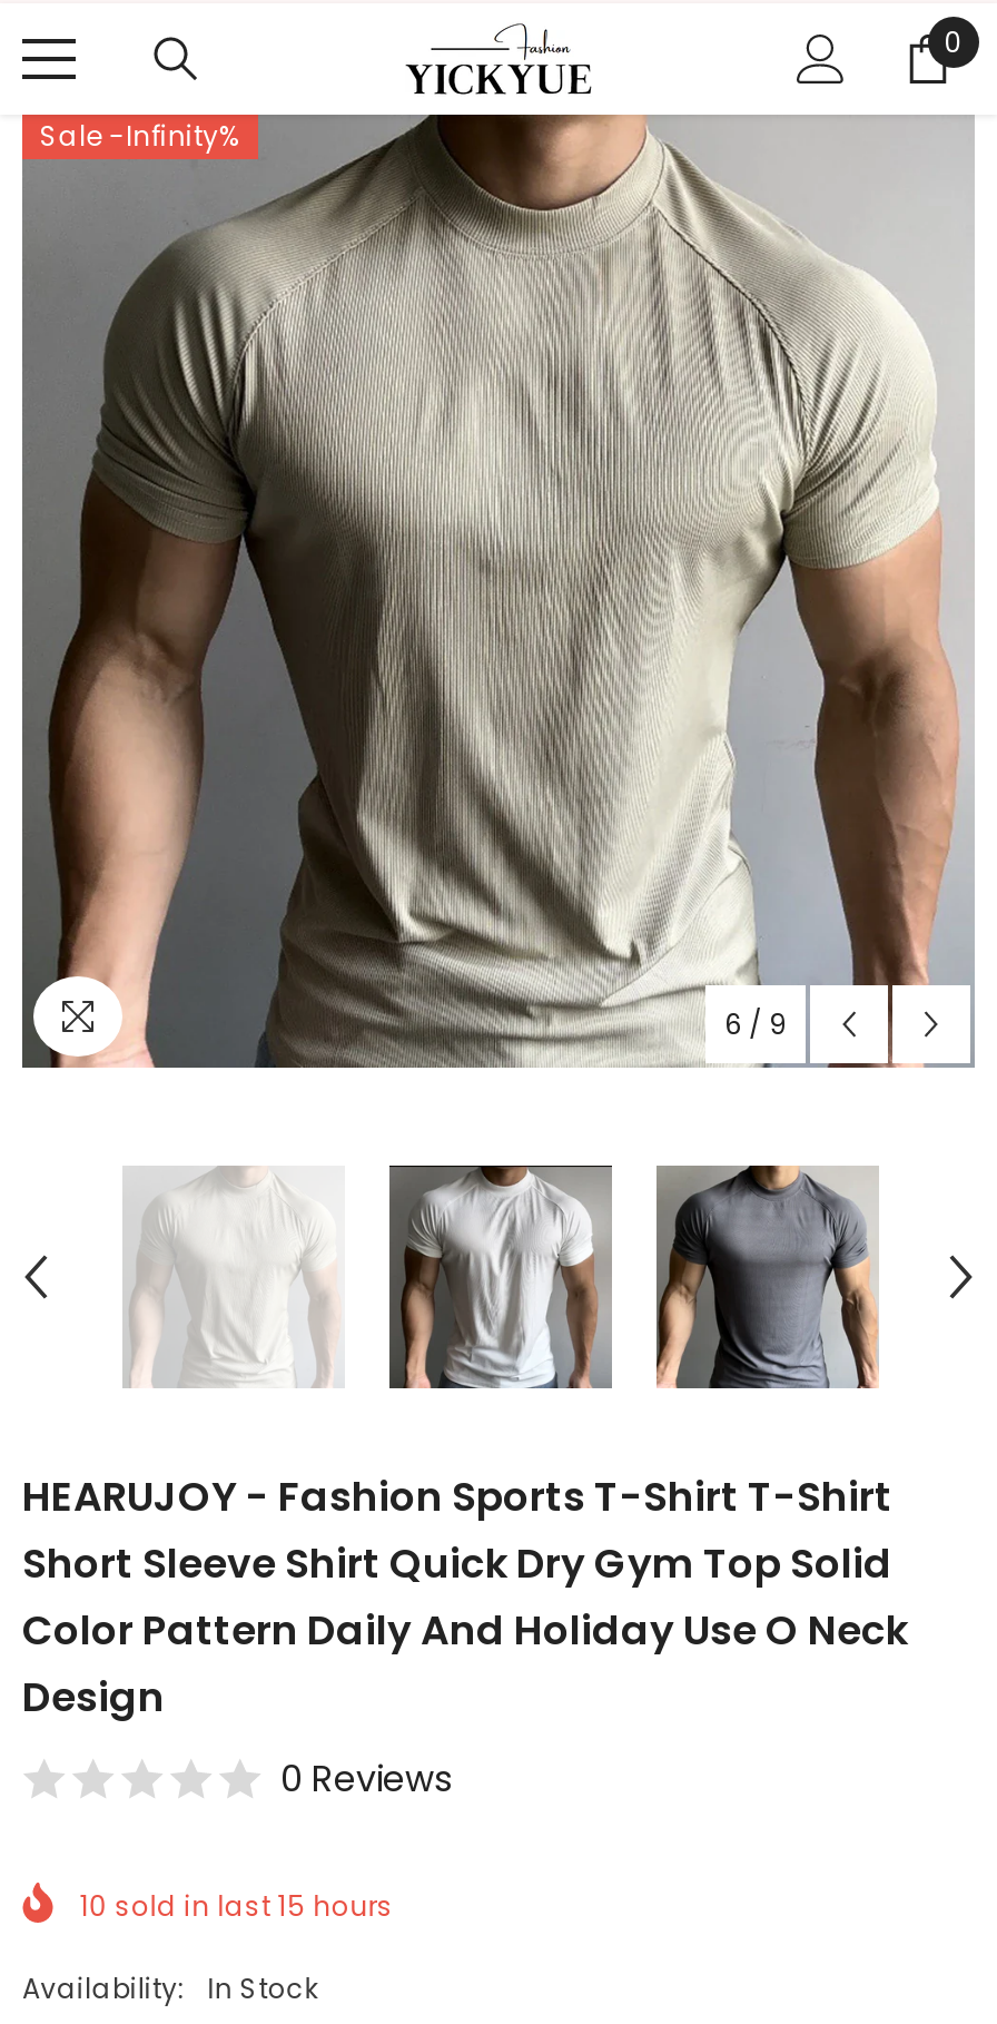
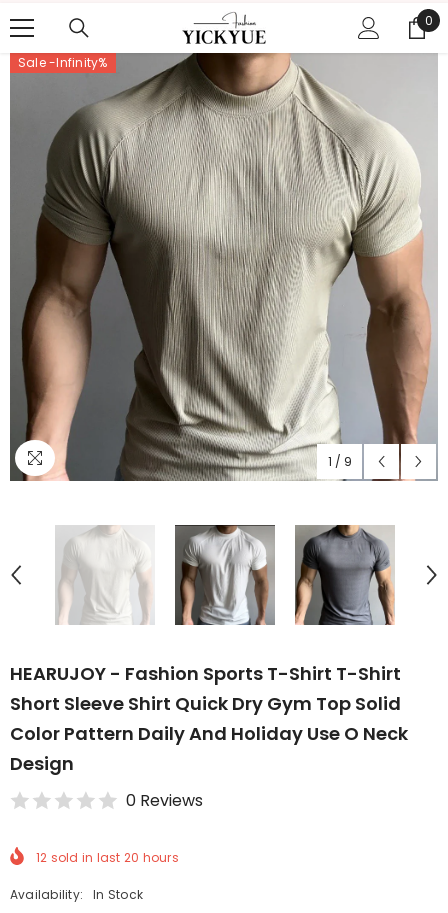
- 6 / 9
+ 1 / 9

- 10 sold in last 15 hours
+ 12 sold in last 20 hours
